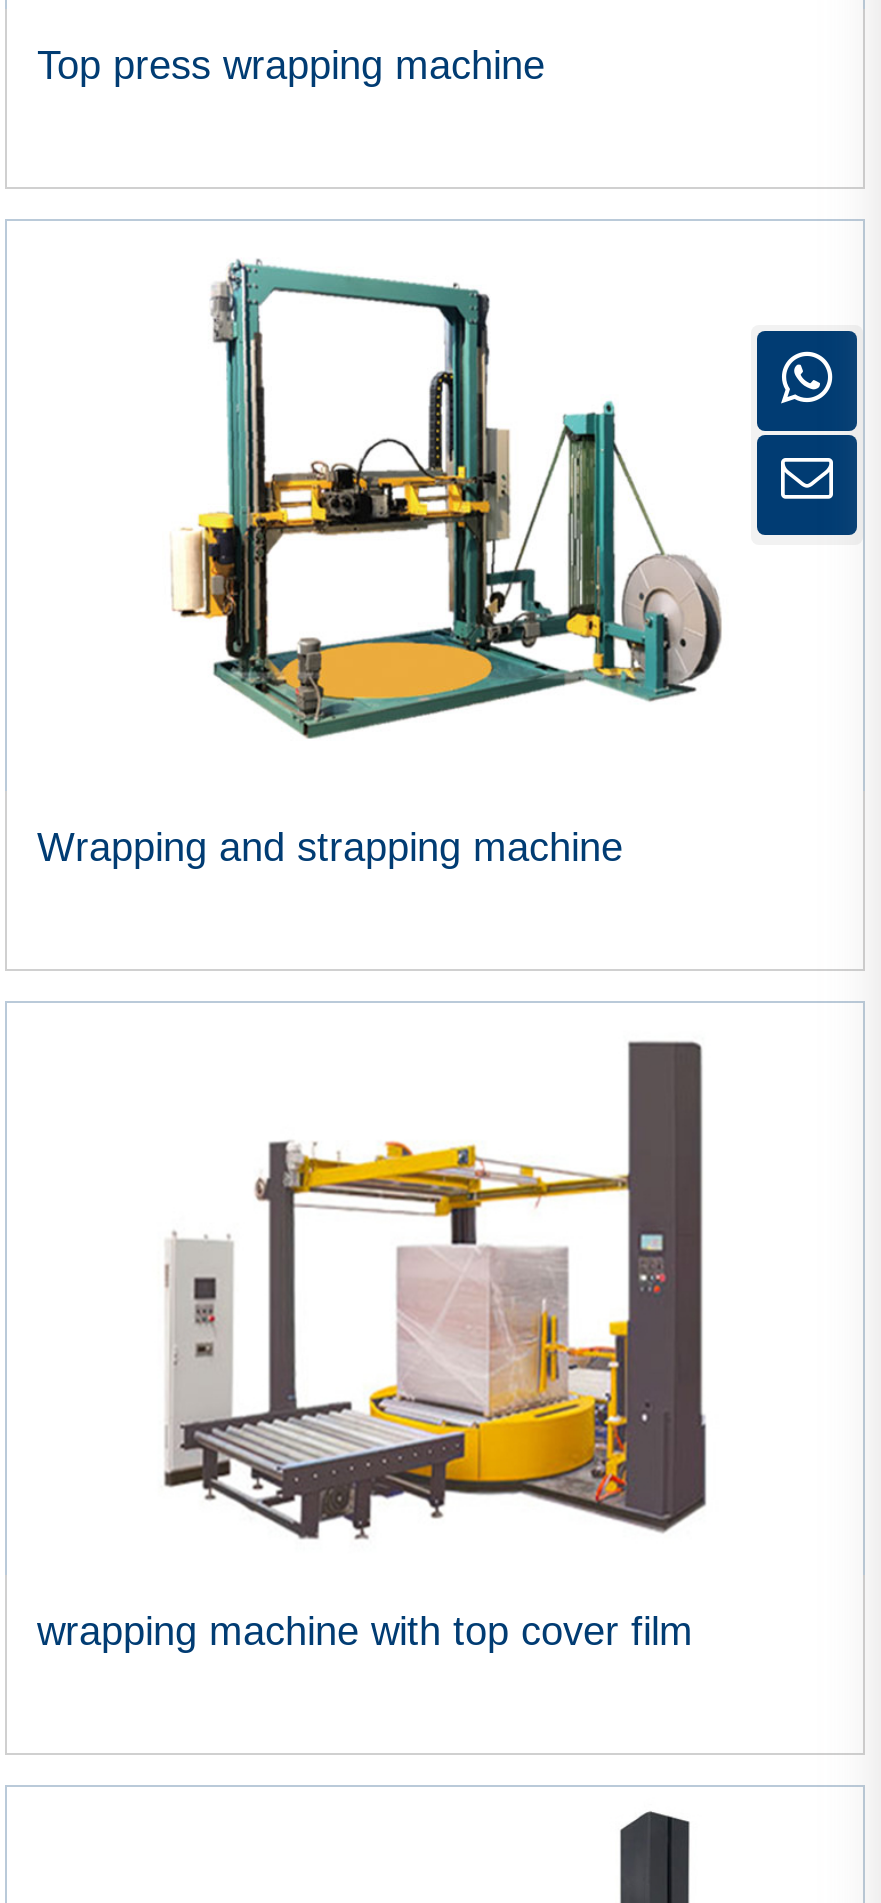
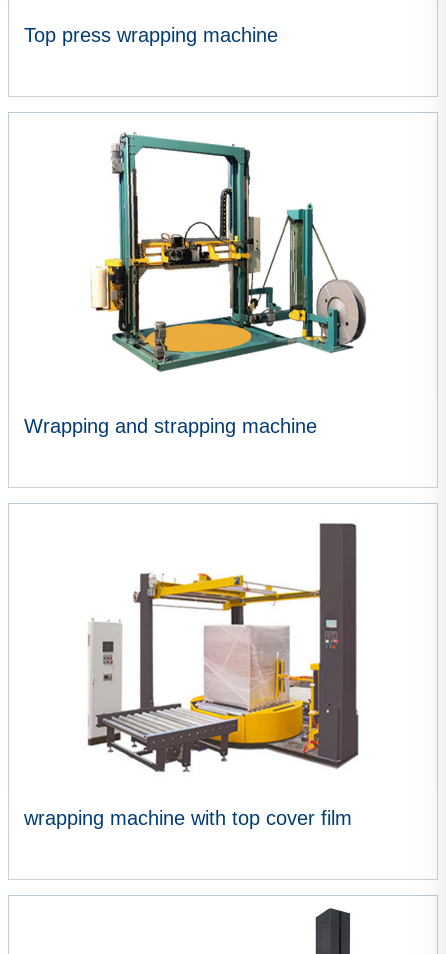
- [image]
